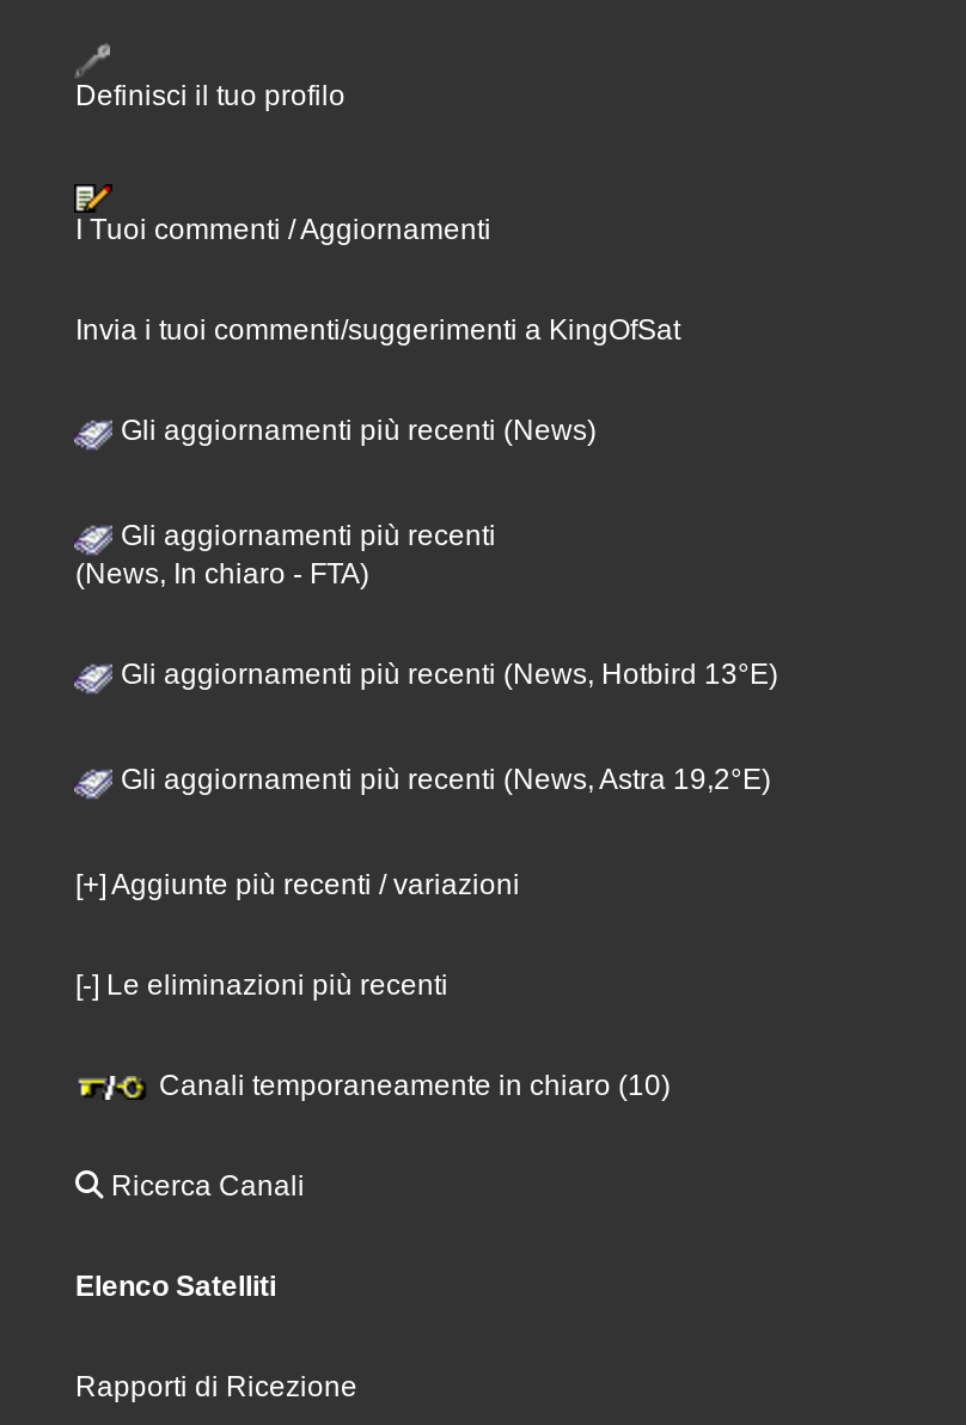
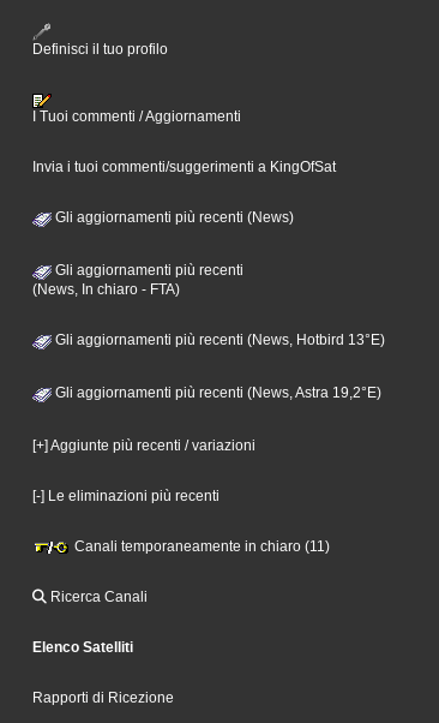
- Canali temporaneamente in chiaro (10)
+ Canali temporaneamente in chiaro (11)
